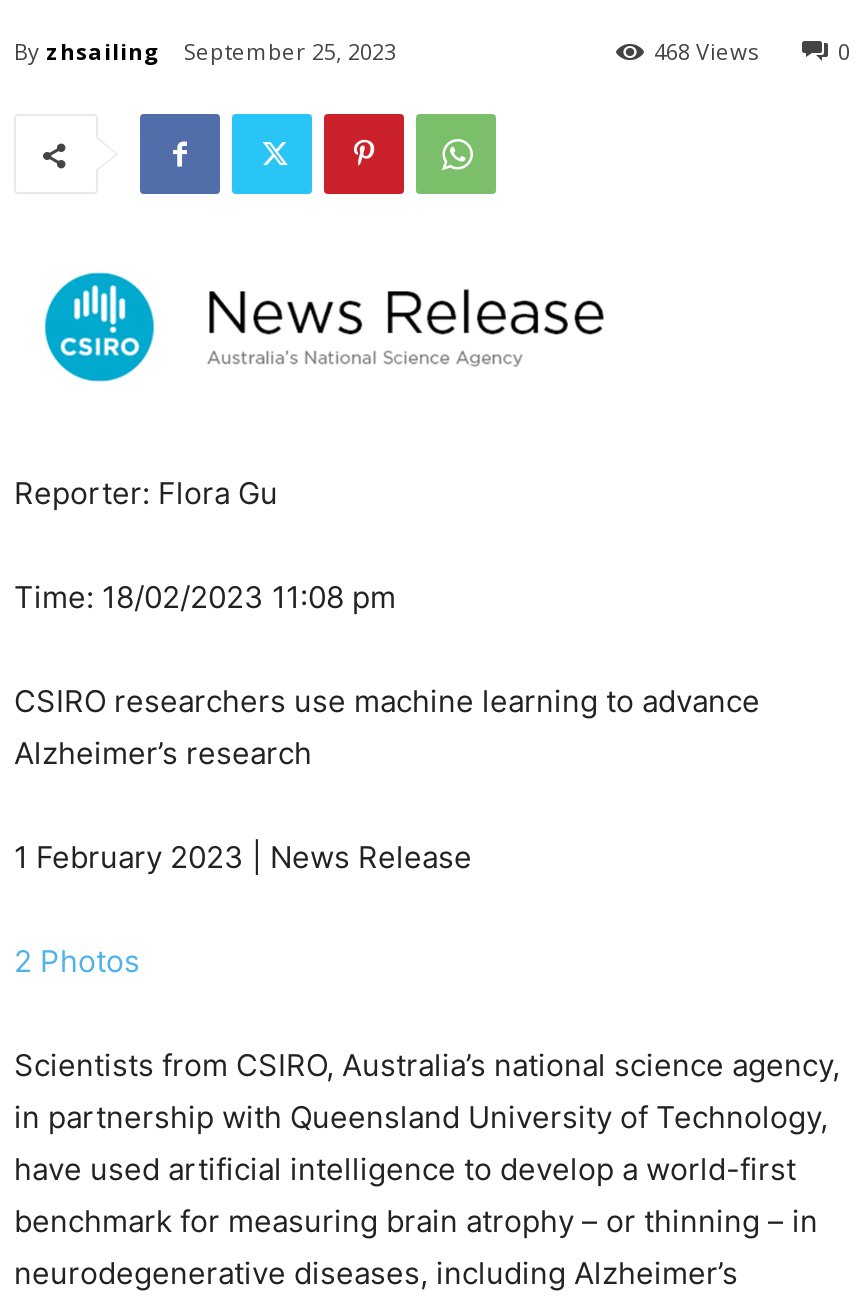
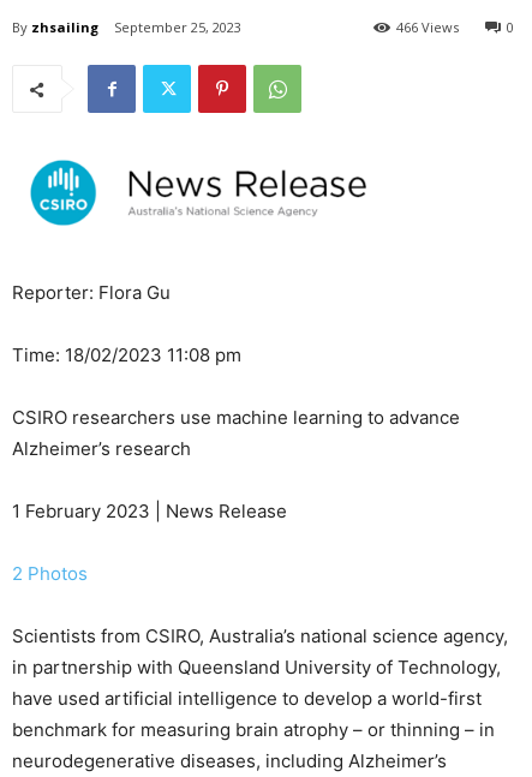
- 468 Views
+ 466 Views
